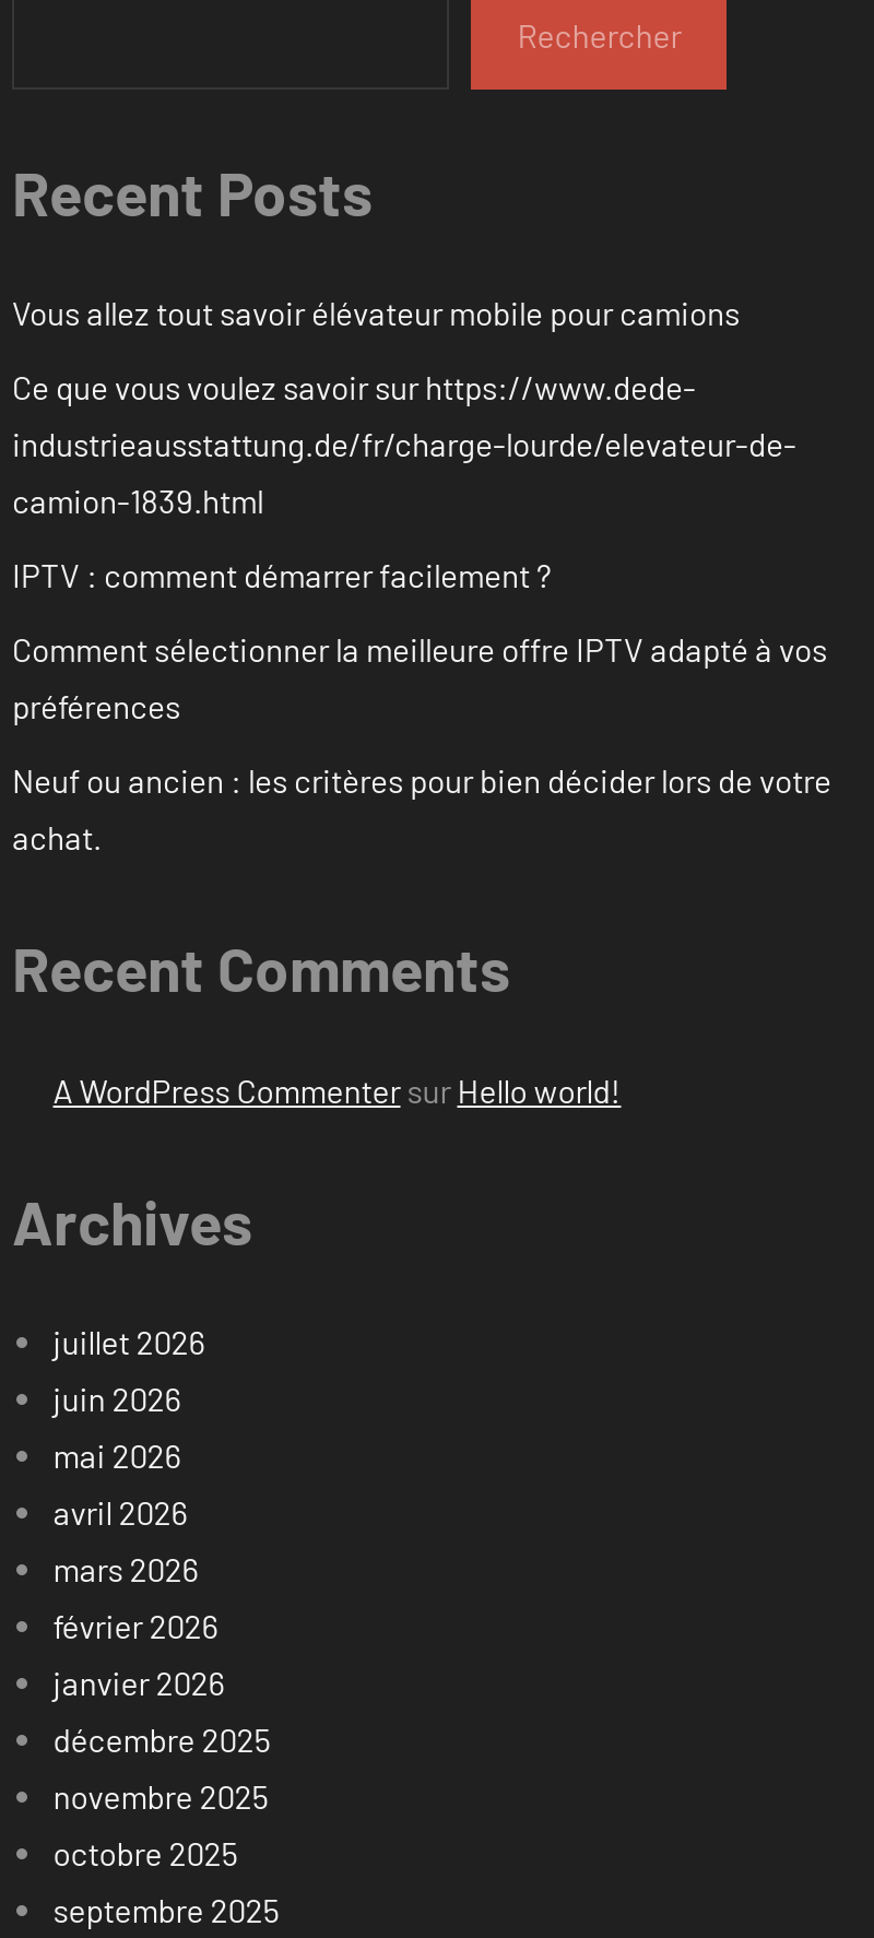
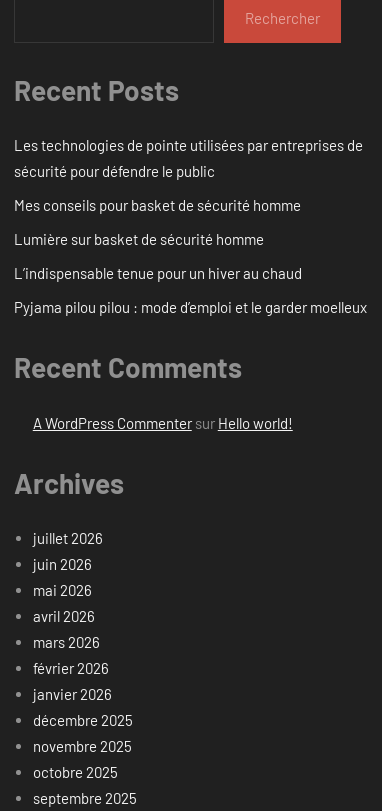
- Vous allez tout savoir élévateur mobile pour camions
+ Les technologies de pointe utilisées par entreprises de
+ sécurité pour défendre le public

- Ce que vous voulez savoir sur https://www.dede-
- industrieausstattung.de/fr/charge-lourde/elevateur-de-
- camion-1839.html
+ Mes conseils pour basket de sécurité homme

- IPTV : comment démarrer facilement ?
+ Lumière sur basket de sécurité homme

- Comment sélectionner la meilleure offre IPTV adapté à vos
- préférences
+ L’indispensable tenue pour un hiver au chaud

- Neuf ou ancien : les critères pour bien décider lors de votre
- achat.
+ Pyjama pilou pilou : mode d’emploi et le garder moelleux
